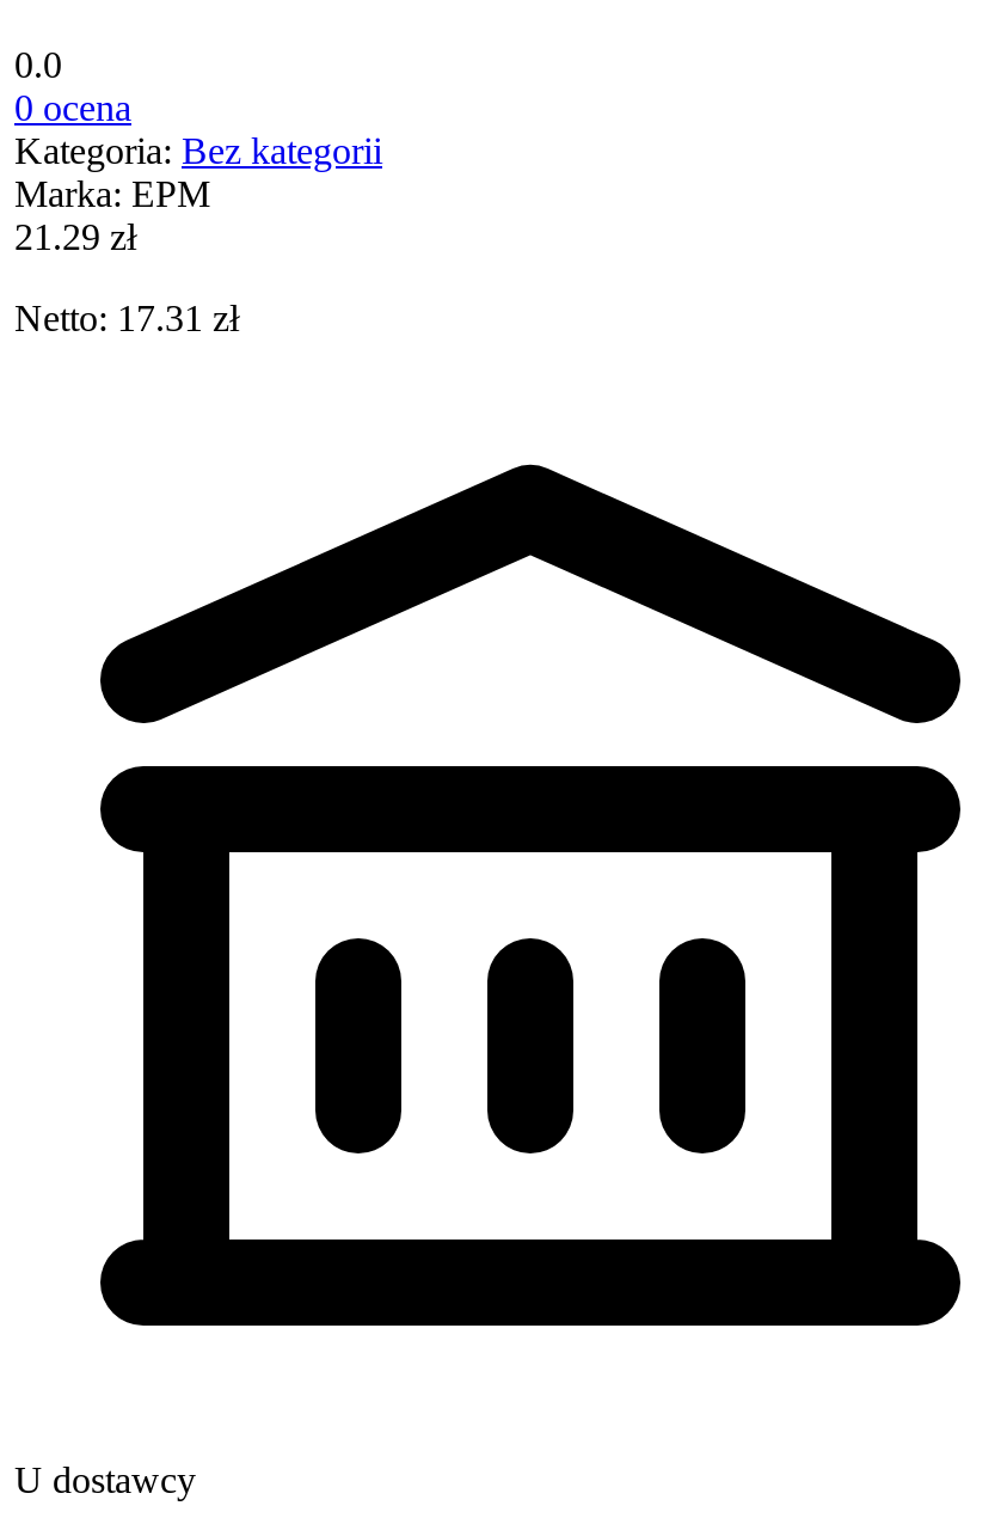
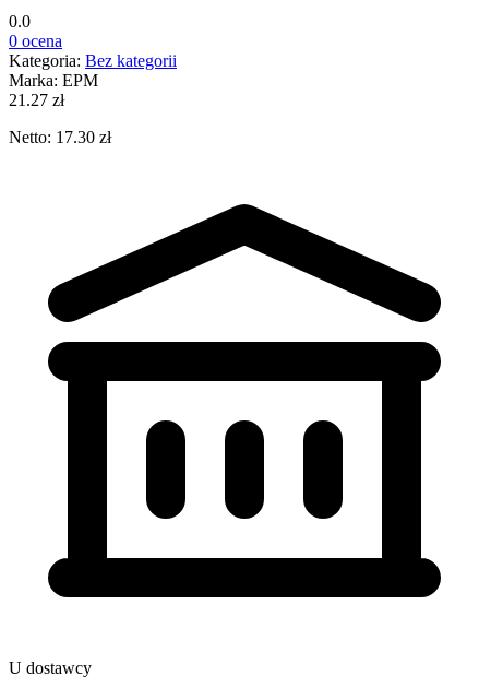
- 21.29 zł
+ 21.27 zł

- Netto: 17.31 zł
+ Netto: 17.30 zł
